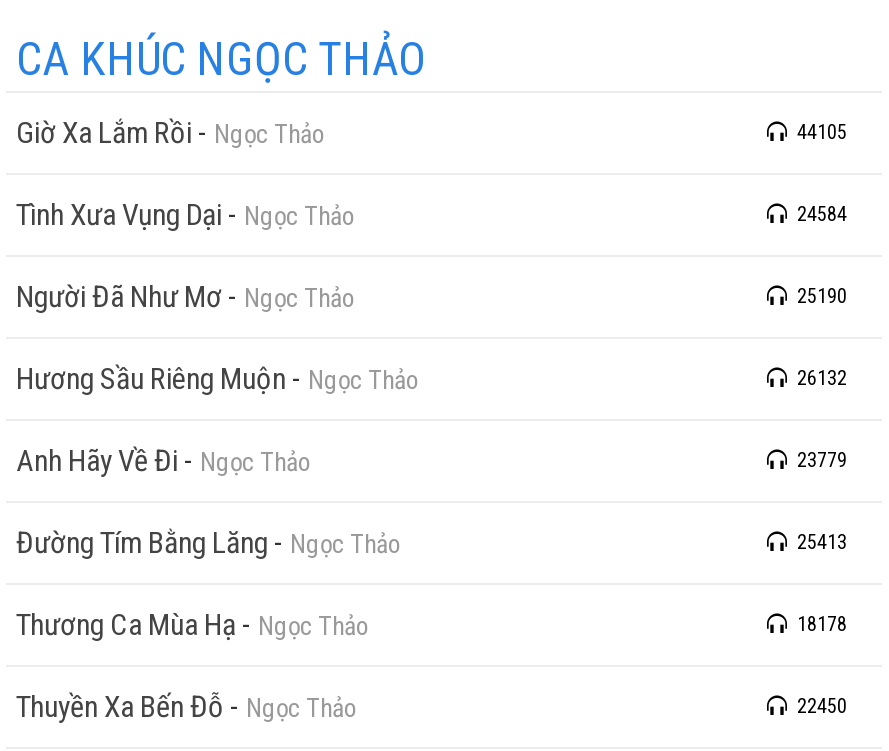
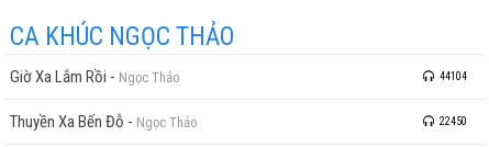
- 44105
- Tình Xưa Vụng Dại - Ngọc Thảo
- 24584
- Người Đã Như Mơ - Ngọc Thảo
- 25190
- Hương Sầu Riêng Muộn - Ngọc Thảo
- 26132
- Anh Hãy Về Đi - Ngọc Thảo
- 23779
- Đường Tím Bằng Lăng - Ngọc Thảo
- 25413
- Thương Ca Mùa Hạ - Ngọc Thảo
- 18178
+ 44104
